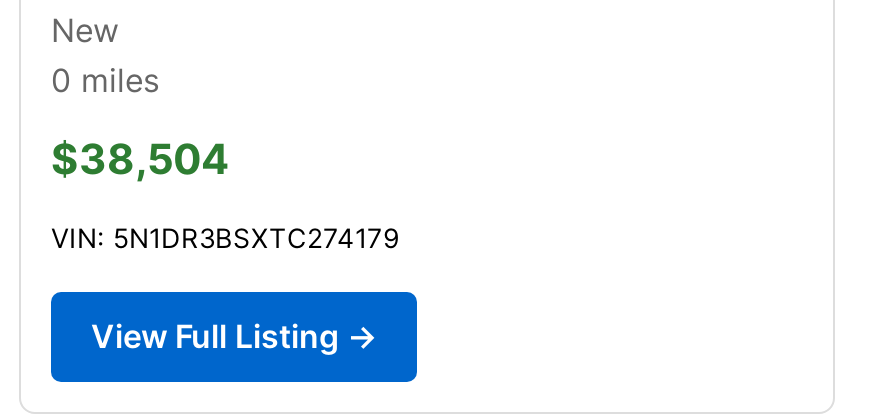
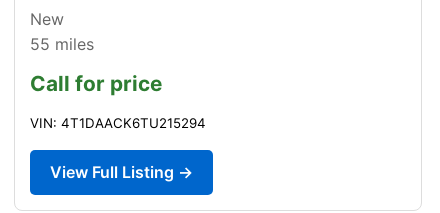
- 0 miles
+ 55 miles

- $38,504
+ Call for price

- VIN: 5N1DR3BSXTC274179
+ VIN: 4T1DAACK6TU215294
